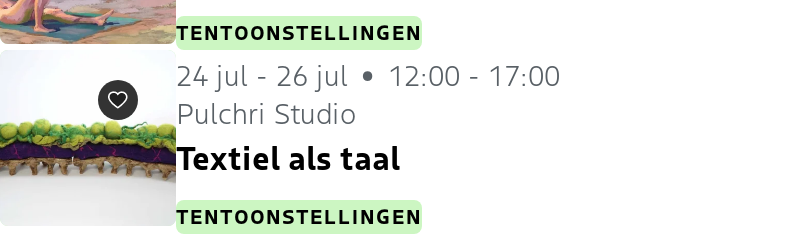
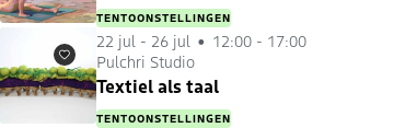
- 24 jul - 26 jul 12:00 - 17:00
+ 22 jul - 26 jul 12:00 - 17:00
